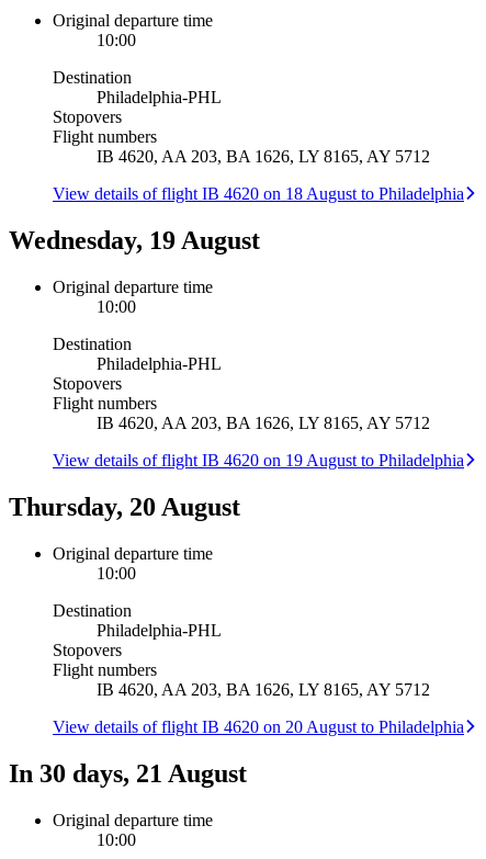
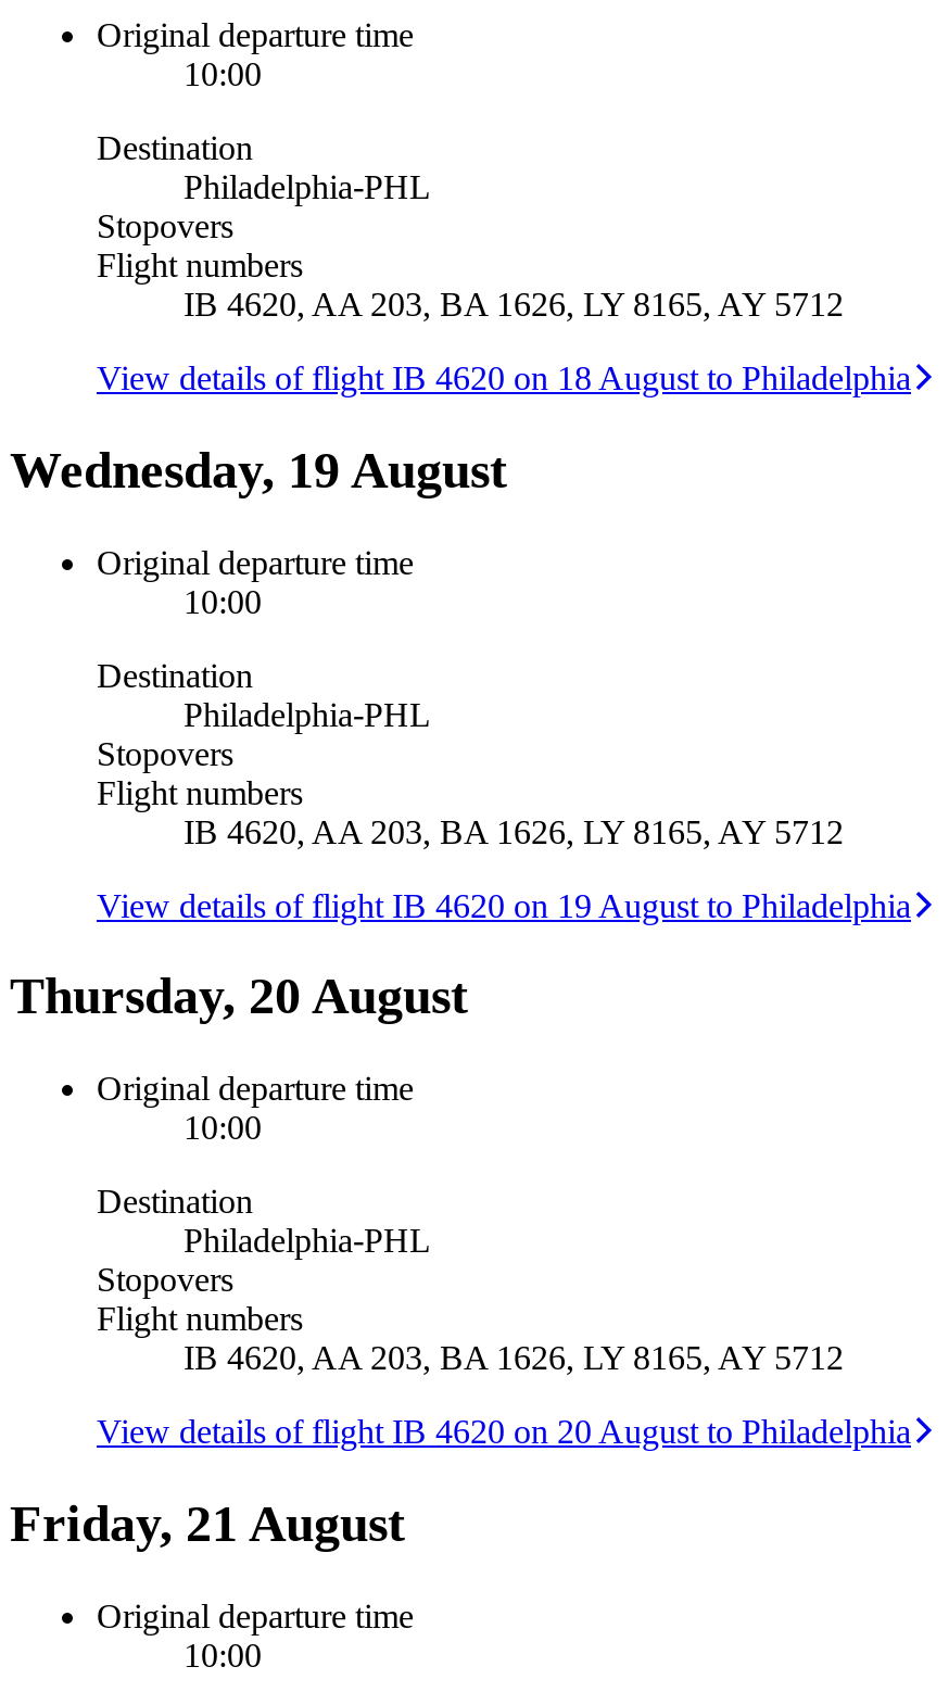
- In 30 days, 21 August
+ Friday, 21 August
